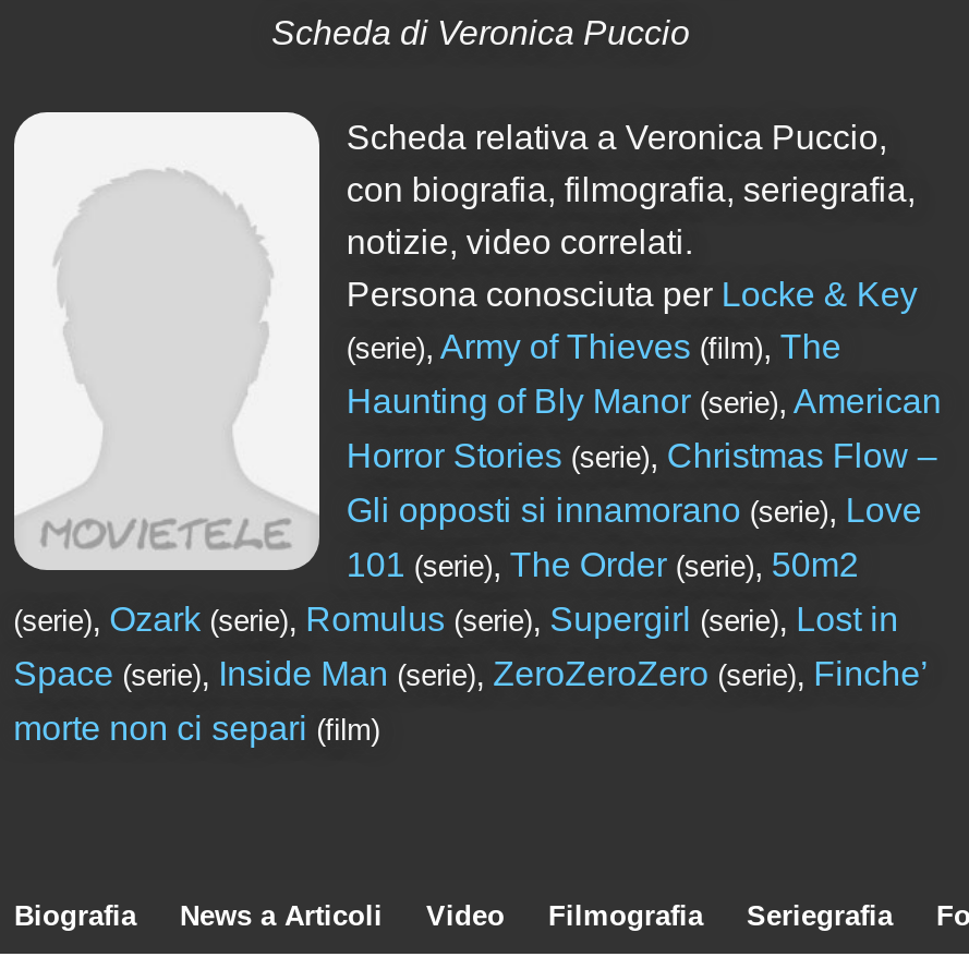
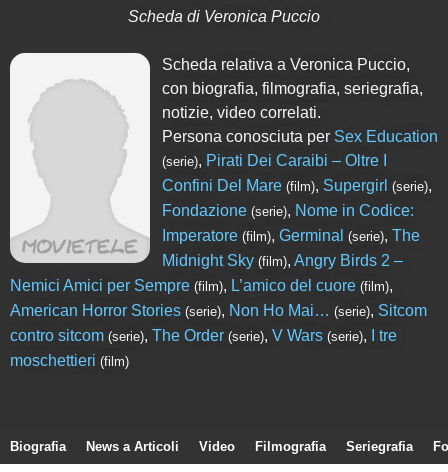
- Persona conosciuta per Locke & Key
- (serie), Army of Thieves (film), The
- Haunting of Bly Manor (serie), American
- Horror Stories (serie), Christmas Flow –
- Gli opposti si innamorano (serie), Love
- 101 (serie), The Order (serie), 50m2
- (serie), Ozark (serie), Romulus (serie), Supergirl (serie), Lost in
- Space (serie), Inside Man (serie), ZeroZeroZero (serie), Finche’
- morte non ci separi (film)
+ Persona conosciuta per Sex Education
+ (serie), Pirati Dei Caraibi – Oltre I
+ Confini Del Mare (film), Supergirl (serie),
+ Fondazione (serie), Nome in Codice:
+ Imperatore (film), Germinal (serie), The
+ Midnight Sky (film), Angry Birds 2 –
+ Nemici Amici per Sempre (film), L’amico del cuore (film),
+ American Horror Stories (serie), Non Ho Mai… (serie), Sitcom
+ contro sitcom (serie), The Order (serie), V Wars (serie), I tre
+ moschettieri (film)
